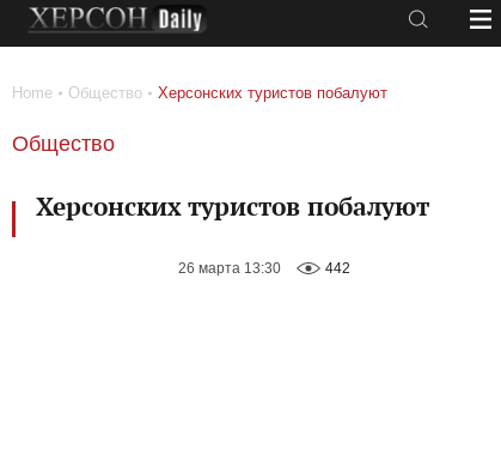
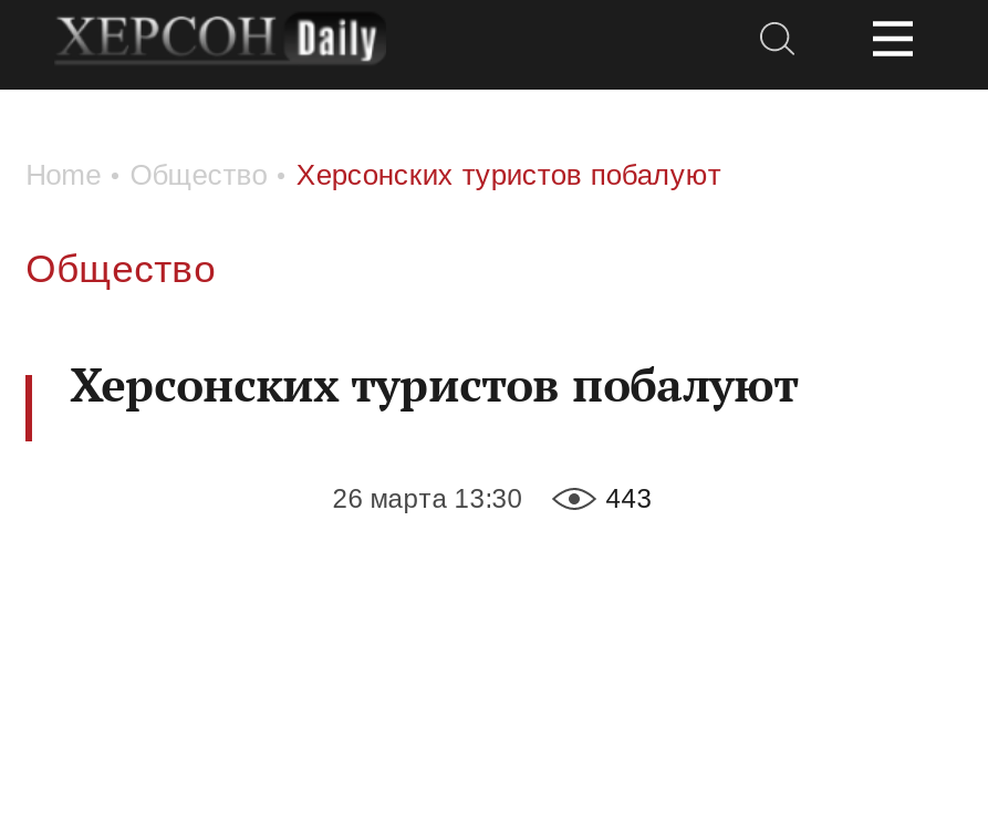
- 442
+ 443
